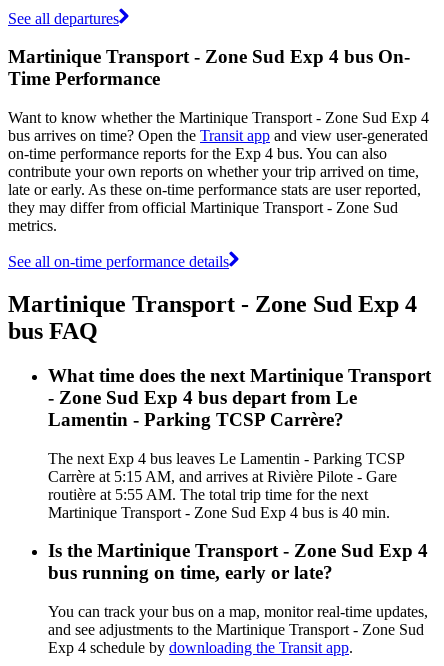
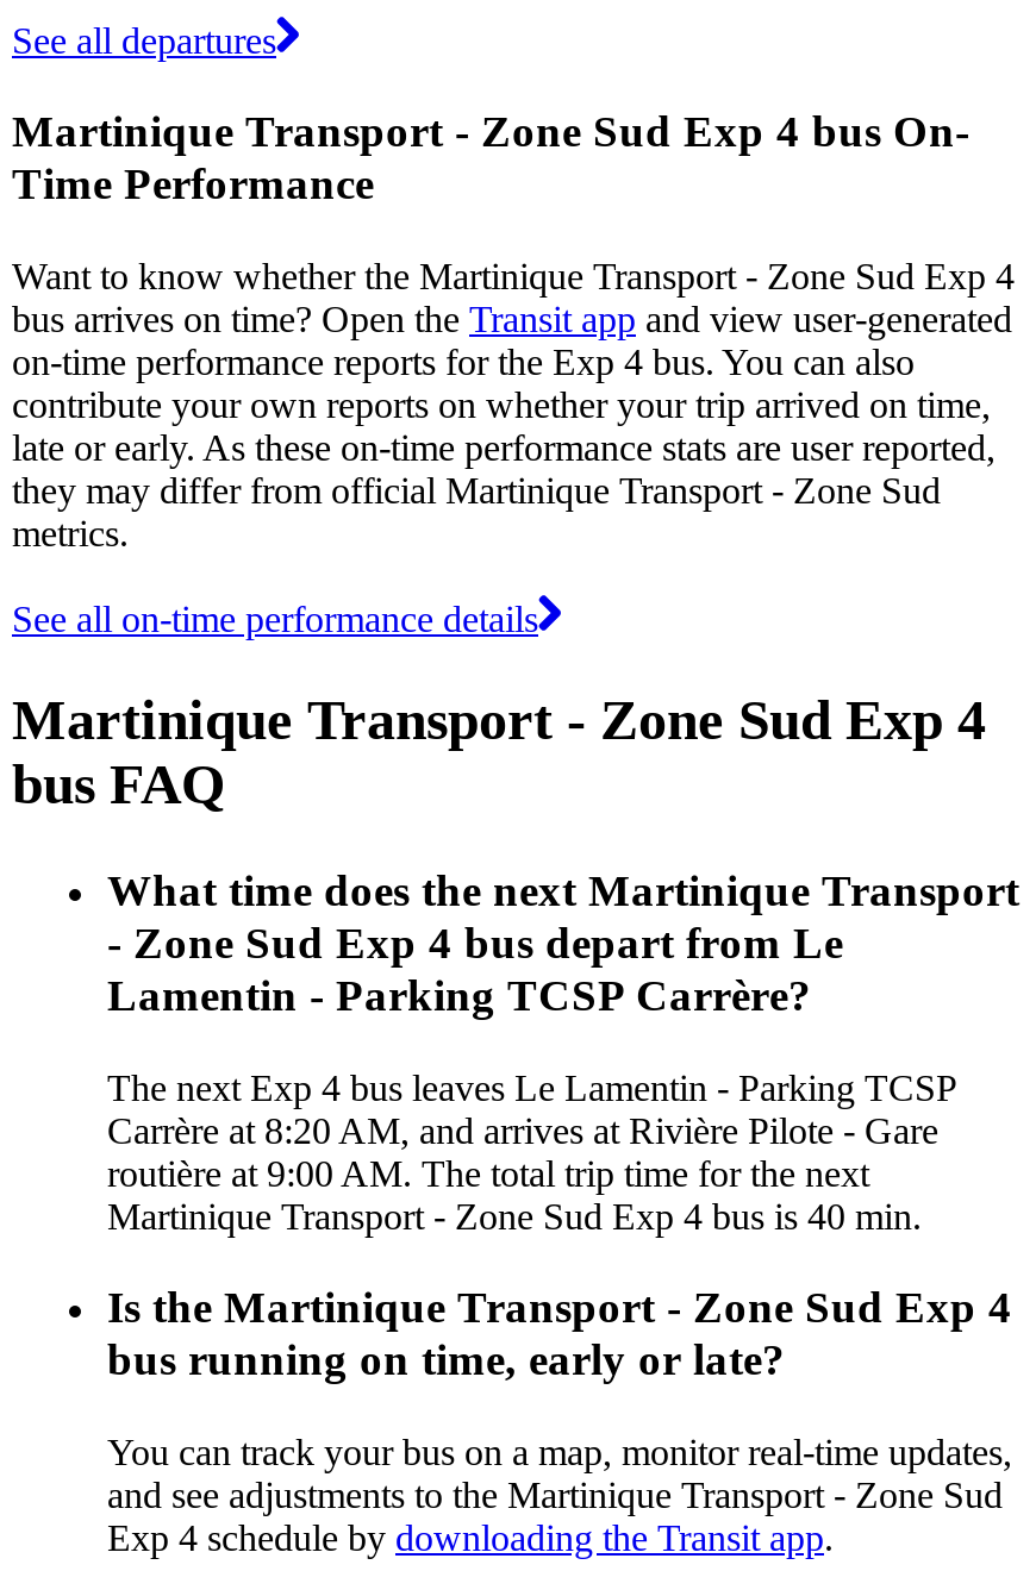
- Carrère at 5:15 AM, and arrives at Rivière Pilote - Gare
+ Carrère at 8:20 AM, and arrives at Rivière Pilote - Gare

- routière at 5:55 AM. The total trip time for the next
+ routière at 9:00 AM. The total trip time for the next
